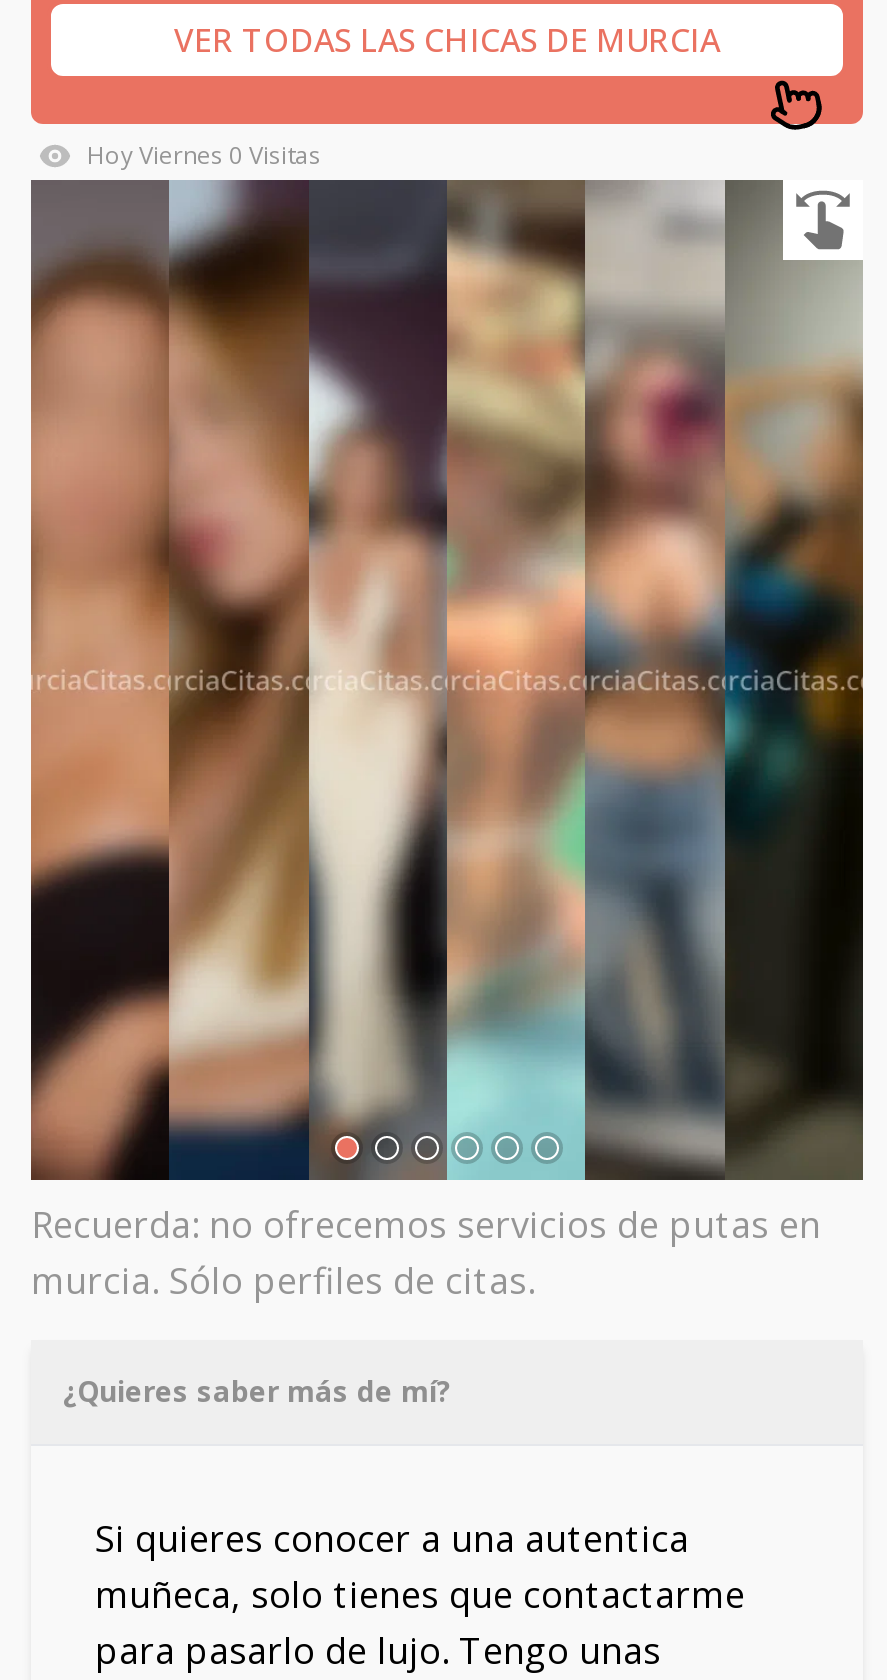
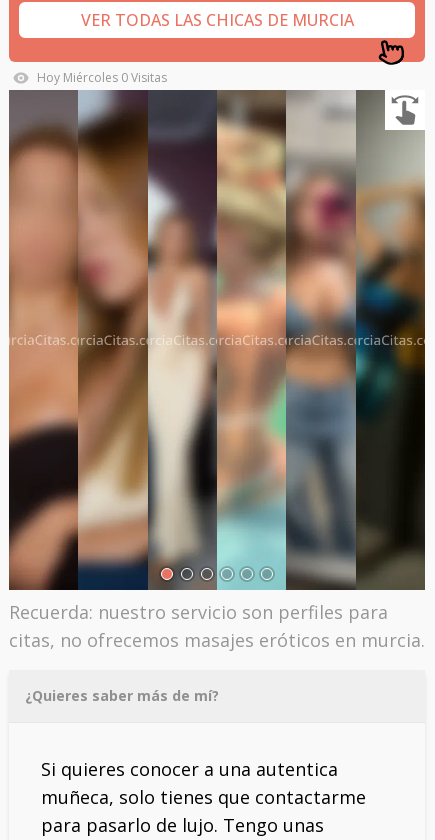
- Hoy Viernes 0 Visitas
+ Hoy Miércoles 0 Visitas

- Recuerda: no ofrecemos servicios de putas en
- murcia. Sólo perfiles de citas.
+ Recuerda: nuestro servicio son perfiles para
+ citas, no ofrecemos masajes eróticos en murcia.
